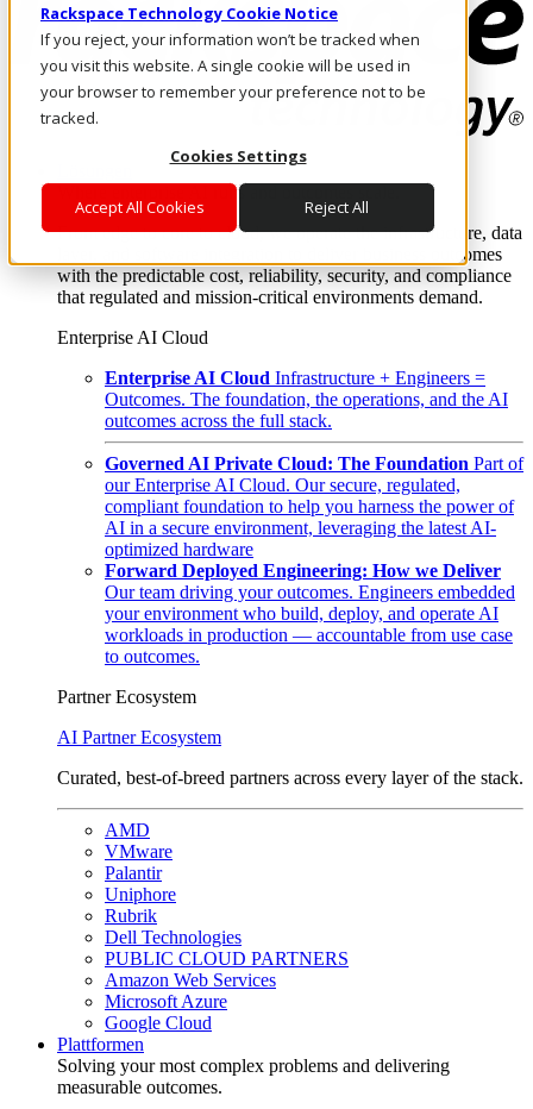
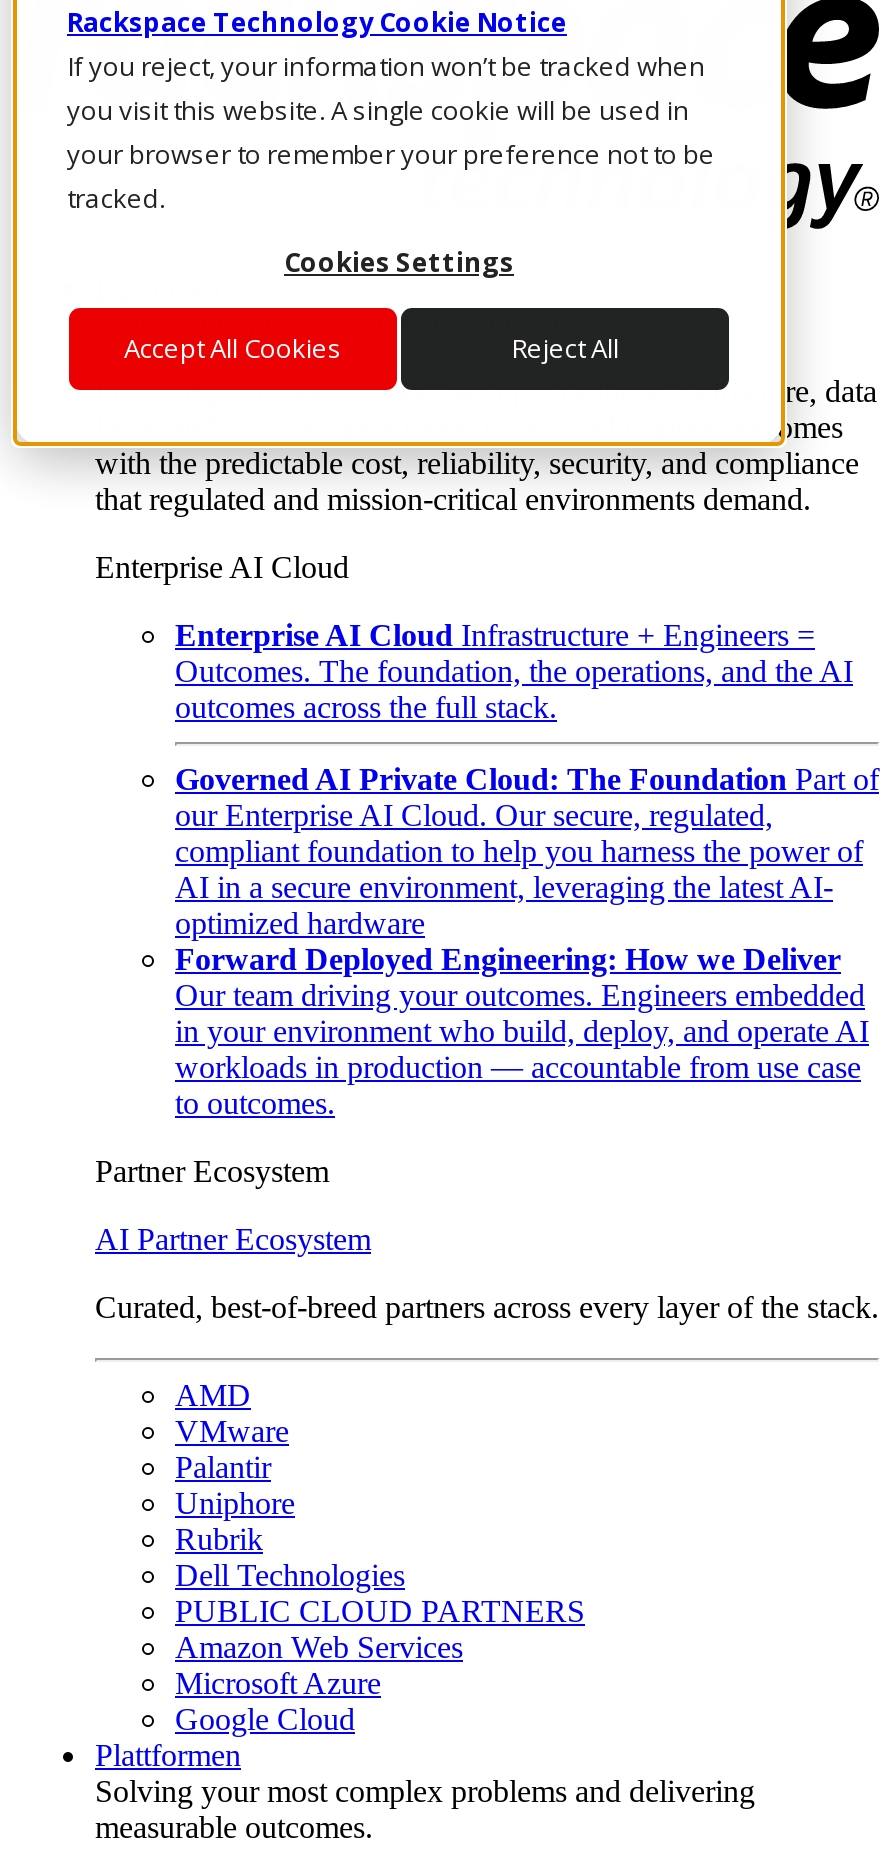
- your environment who build, deploy, and operate AI
+ in your environment who build, deploy, and operate AI
